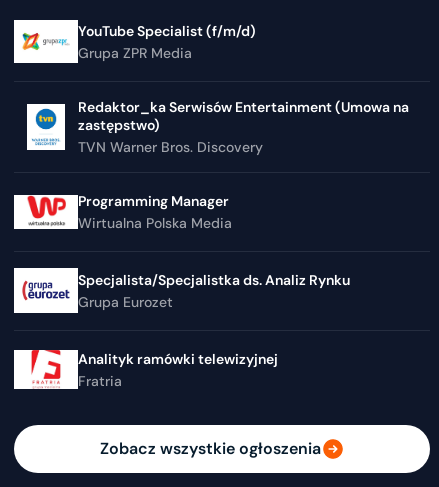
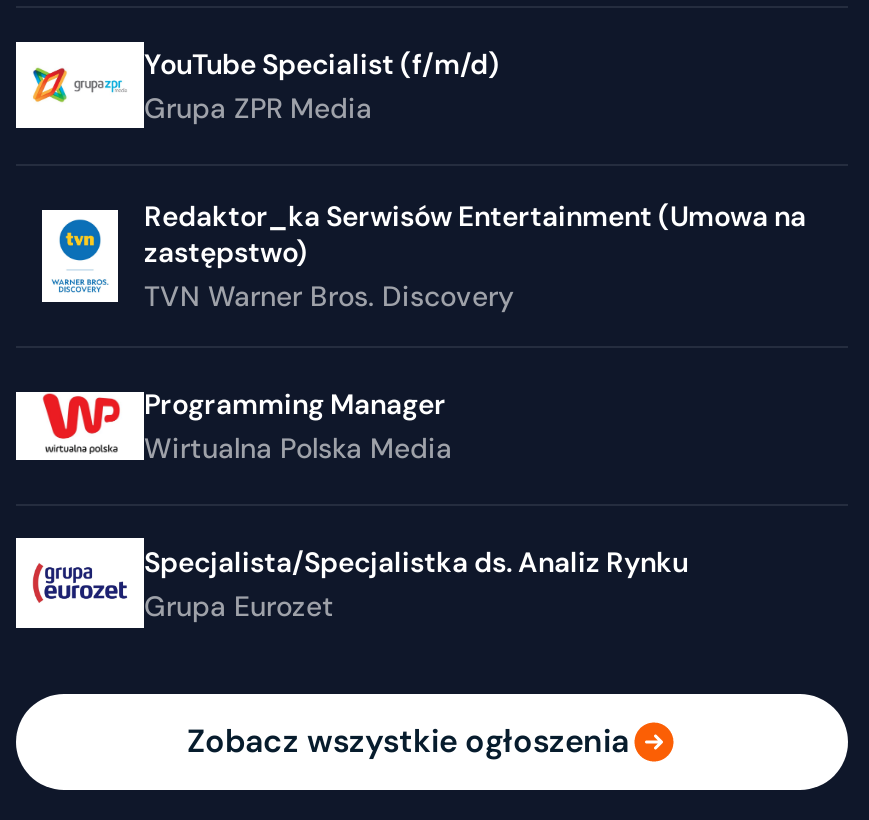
- [image]
- Analityk ramówki telewizyjnej
- Fratria
